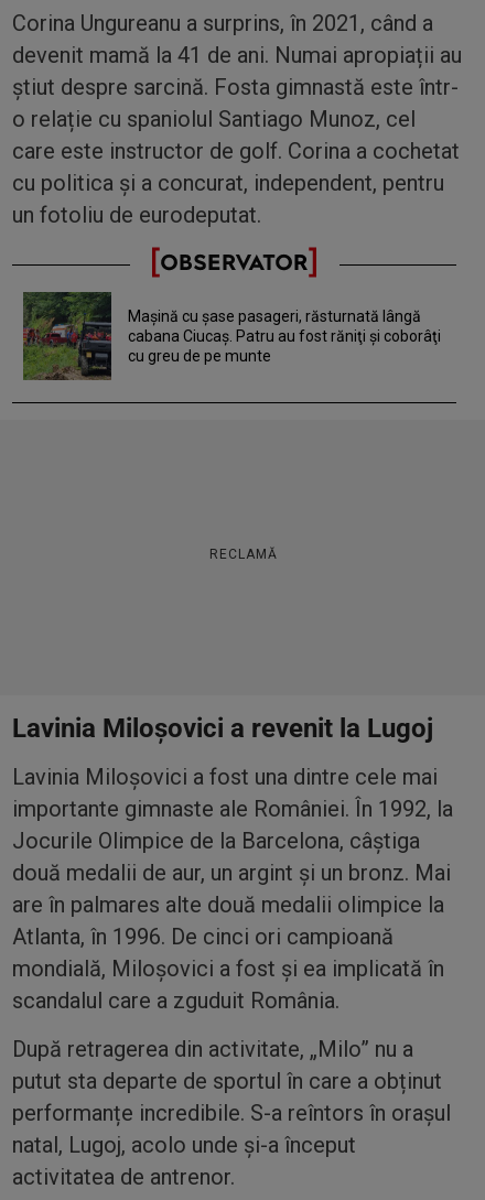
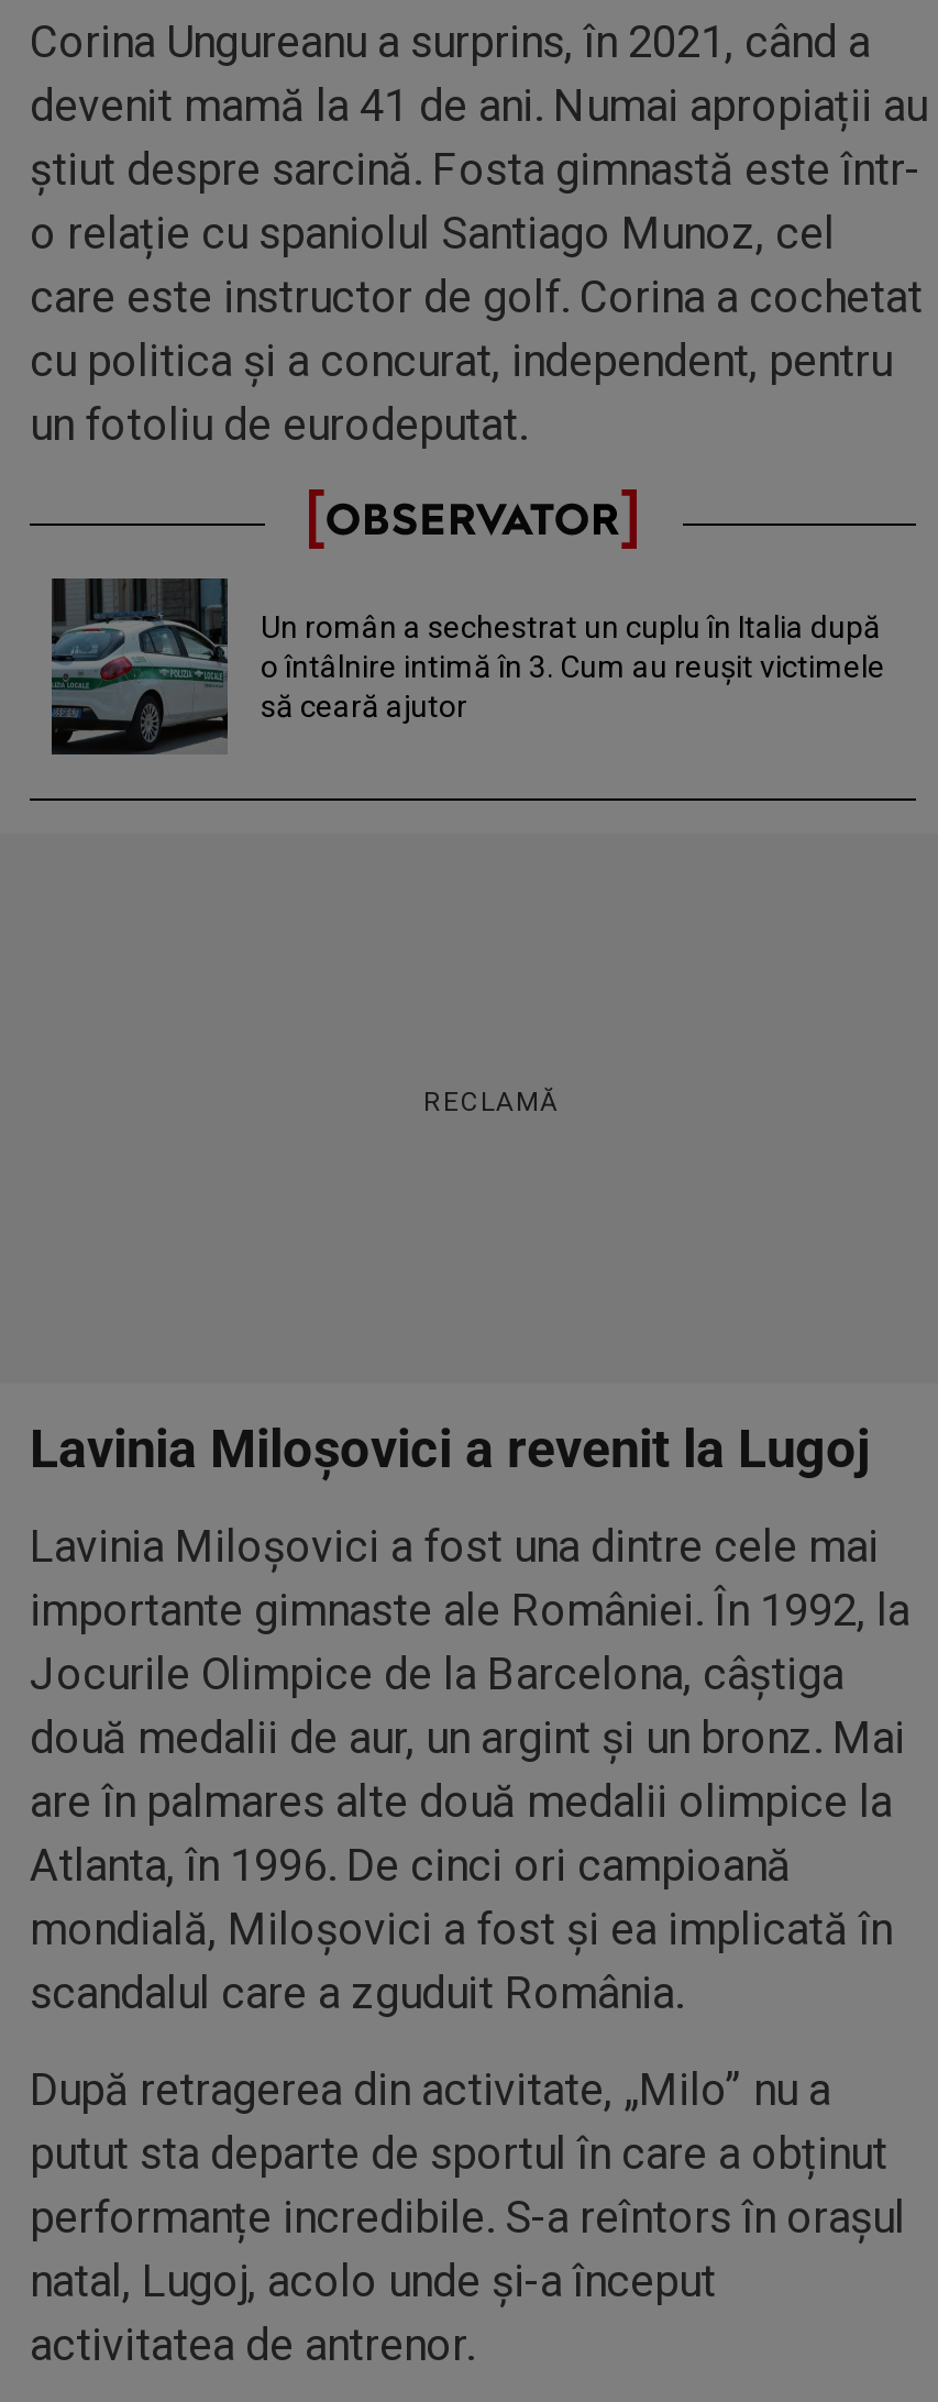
- [image]
- Maşină cu şase pasageri, răsturnată lângă
- cabana Ciucaş. Patru au fost răniţi şi coborâţi
- cu greu de pe munte
+ [image]
+ Un român a sechestrat un cuplu în Italia după
+ o întâlnire intimă în 3. Cum au reuşit victimele
+ să ceară ajutor
